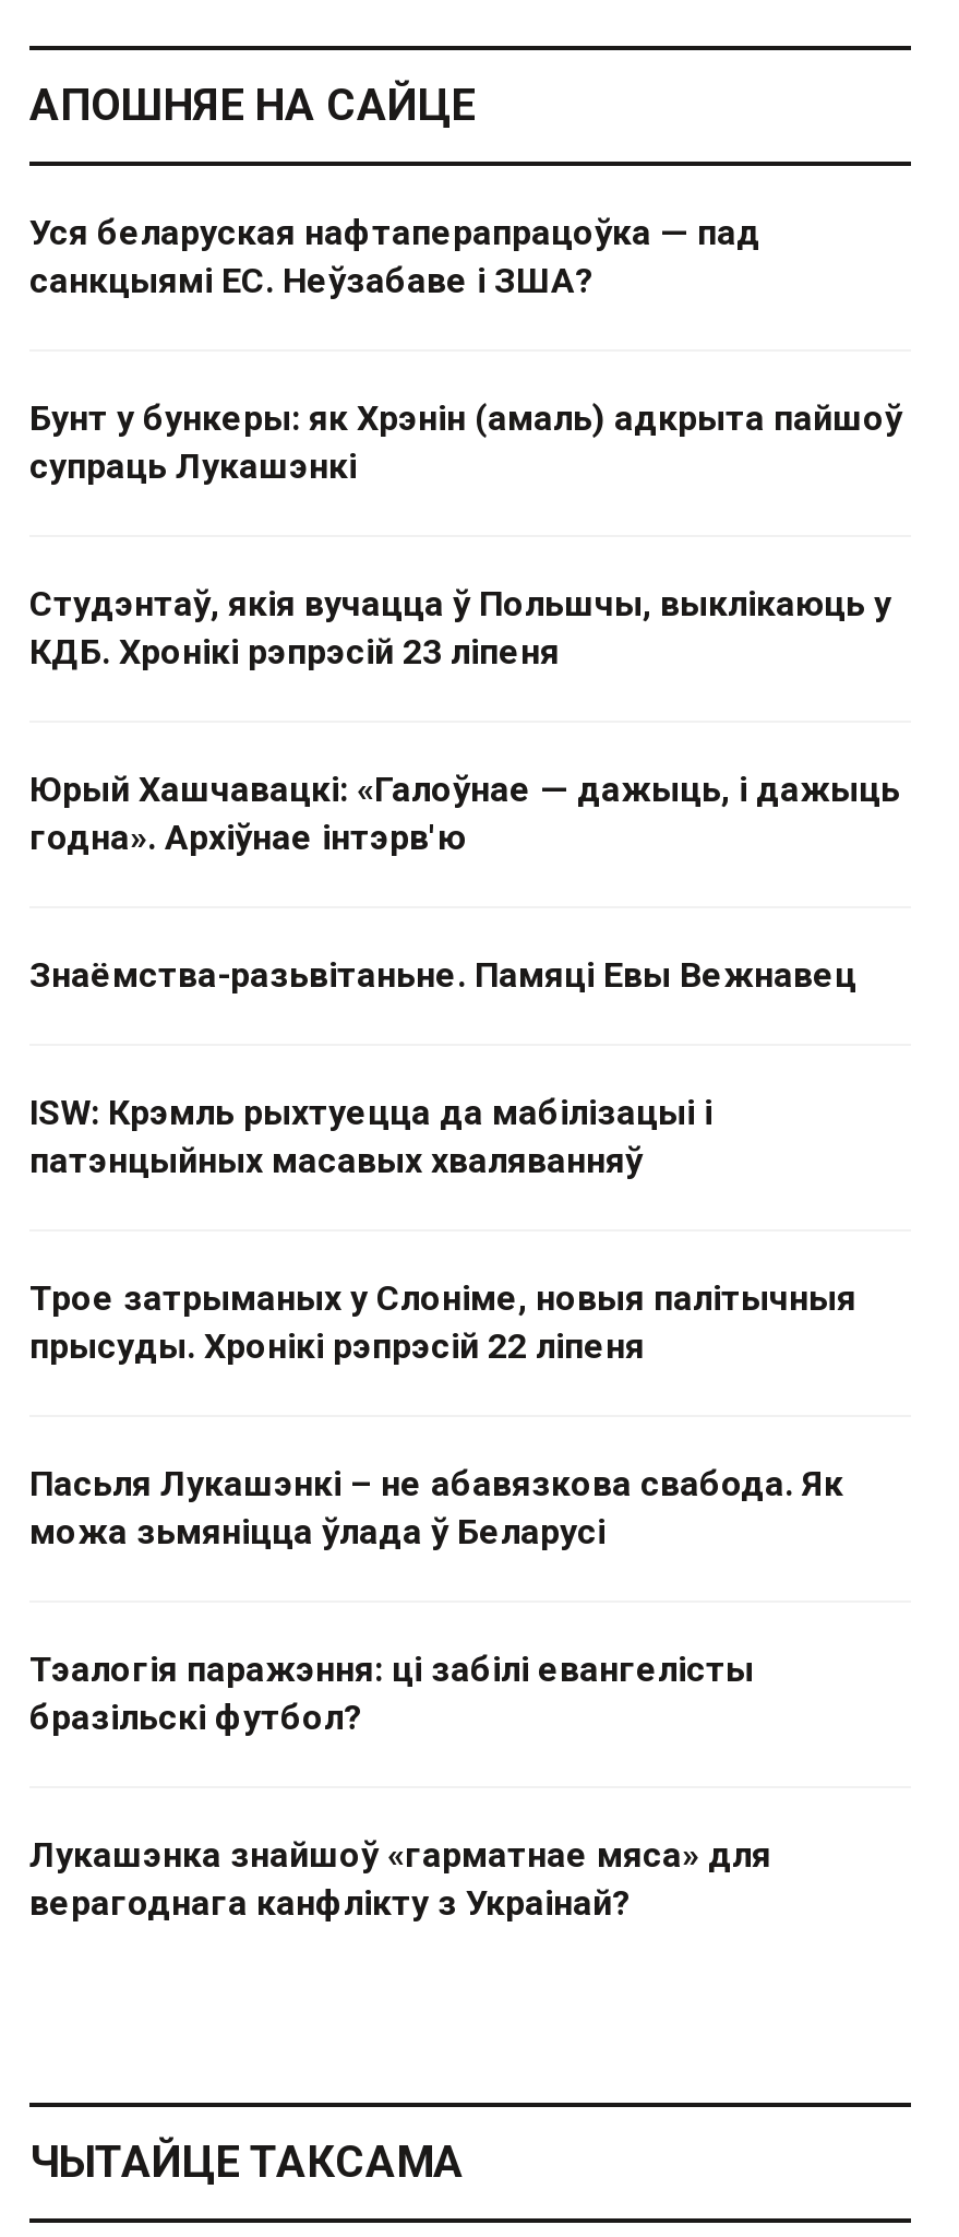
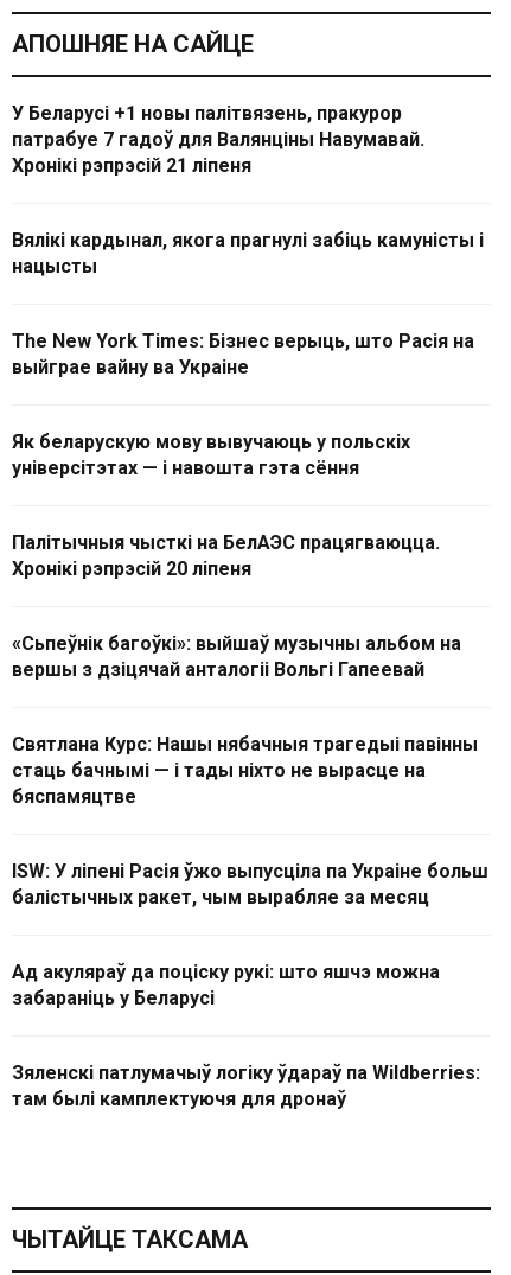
- Уся беларуская нафтаперапрацоўка — пад
- санкцыямі ЕС. Неўзабаве і ЗША?
+ У Беларусі +1 новы палітвязень, пракурор
+ патрабуе 7 гадоў для Валянціны Навумавай.
+ Хронікі рэпрэсій 21 ліпеня

- Бунт у бункеры: як Хрэнін (амаль) адкрыта пайшоў
- супраць Лукашэнкі
+ Вялікі кардынал, якога прагнулі забіць камуністы і
+ нацысты

- Студэнтаў, якія вучацца ў Польшчы, выклікаюць у
- КДБ. Хронікі рэпрэсій 23 ліпеня
+ The New York Times: Бізнес верыць, што Расія на
+ выйграе вайну ва Украіне

- Юрый Хашчавацкі: «Галоўнае — дажыць, і дажыць
- годна». Архіўнае інтэрв'ю
+ Як беларускую мову вывучаюць у польскіх
+ універсітэтах — і навошта гэта сёння

- Знаёмства-разьвітаньне. Памяці Евы Вежнавец
+ Палітычныя чысткі на БелАЭС працягваюцца.
+ Хронікі рэпрэсій 20 ліпеня

- ISW: Крэмль рыхтуецца да мабілізацыі і
- патэнцыйных масавых хваляванняў
+ «Сьпеўнік багоўкі»: выйшаў музычны альбом на
+ вершы з дзіцячай анталогіі Вольгі Гапеевай

- Трое затрыманых у Слоніме, новыя палітычныя
- прысуды. Хронікі рэпрэсій 22 ліпеня
+ Святлана Курс: Нашы нябачныя трагедыі павінны
+ стаць бачнымі — і тады ніхто не вырасце на
+ бяспамяцтве

- Пасьля Лукашэнкі – не абавязкова свабода. Як
- можа зьмяніцца ўлада ў Беларусі
+ ISW: У ліпені Расія ўжо выпусціла па Украіне больш
+ балістычных ракет, чым вырабляе за месяц

- Тэалогія паражэння: ці забілі евангелісты
- бразільскі футбол?
+ Ад акуляраў да поціску рукі: што яшчэ можна
+ забараніць у Беларусі

- Лукашэнка знайшоў «гарматнае мяса» для
- верагоднага канфлікту з Украінай?
+ Зяленскі патлумачыў логіку ўдараў па Wildberries:
+ там былі камплектуючя для дронаў
